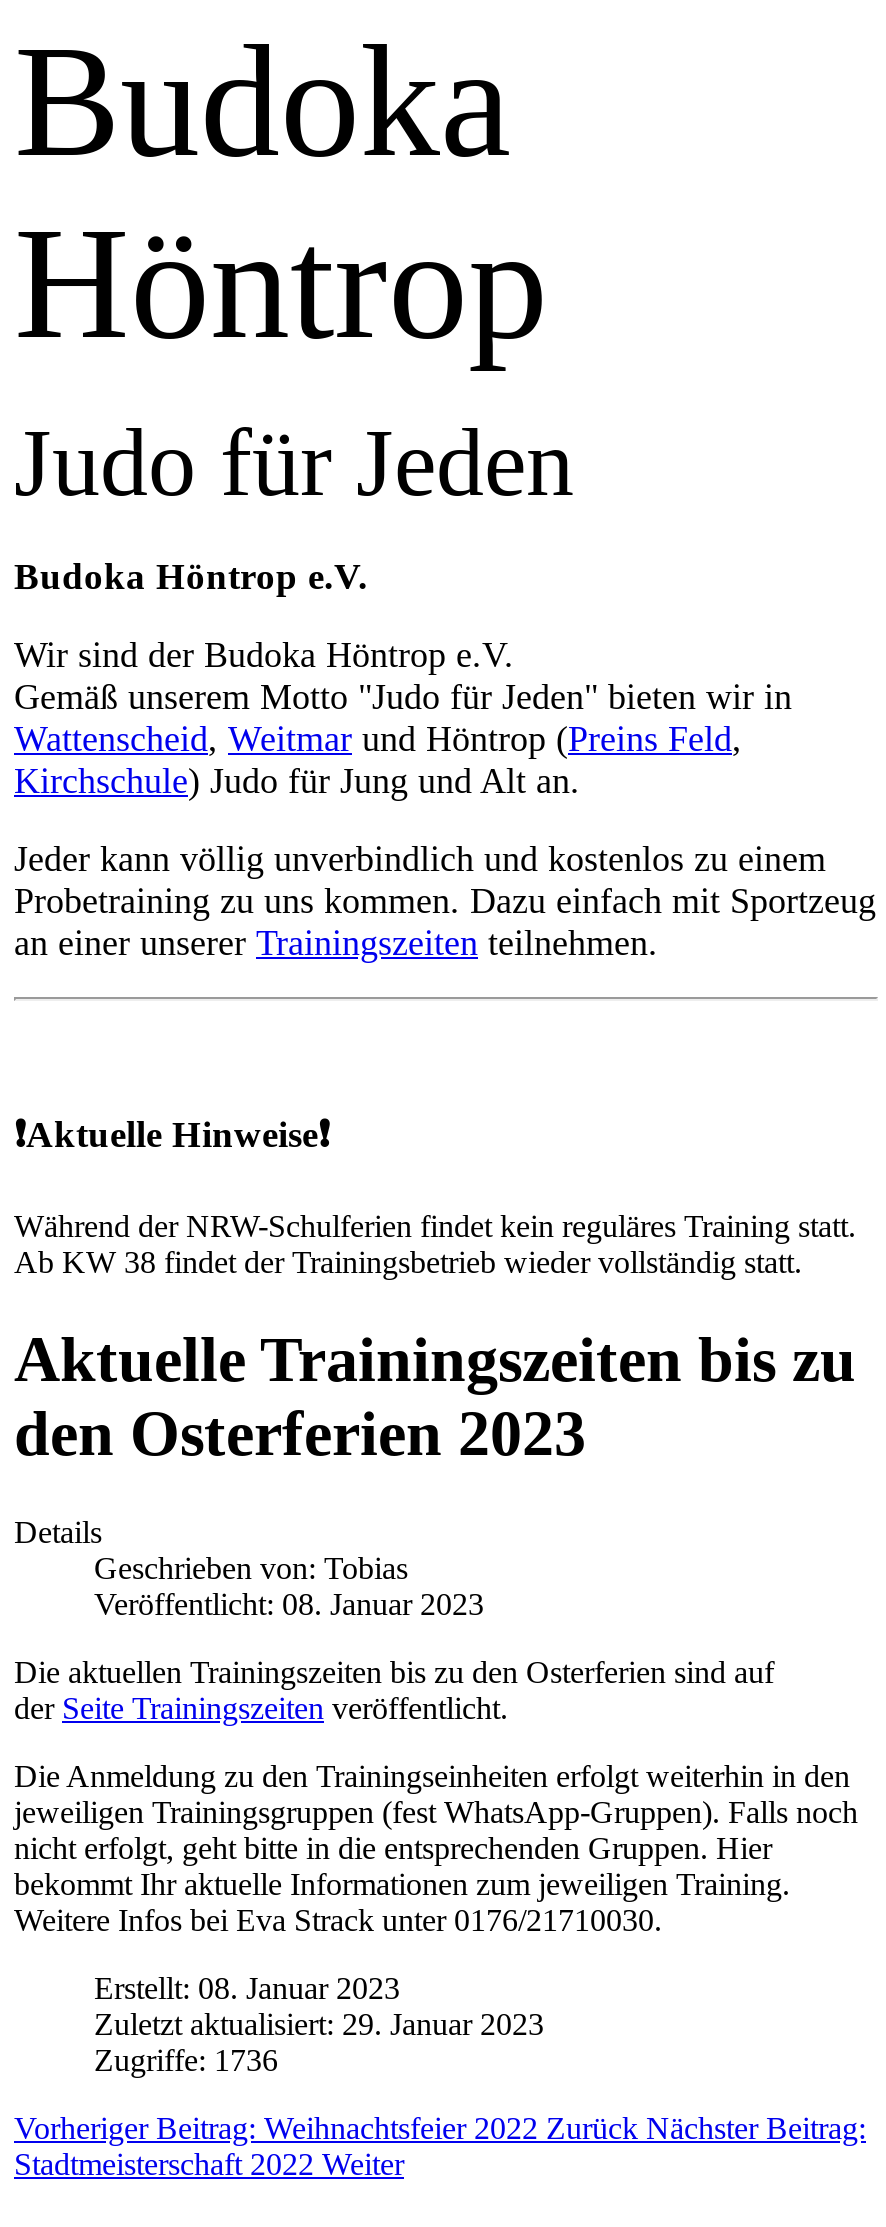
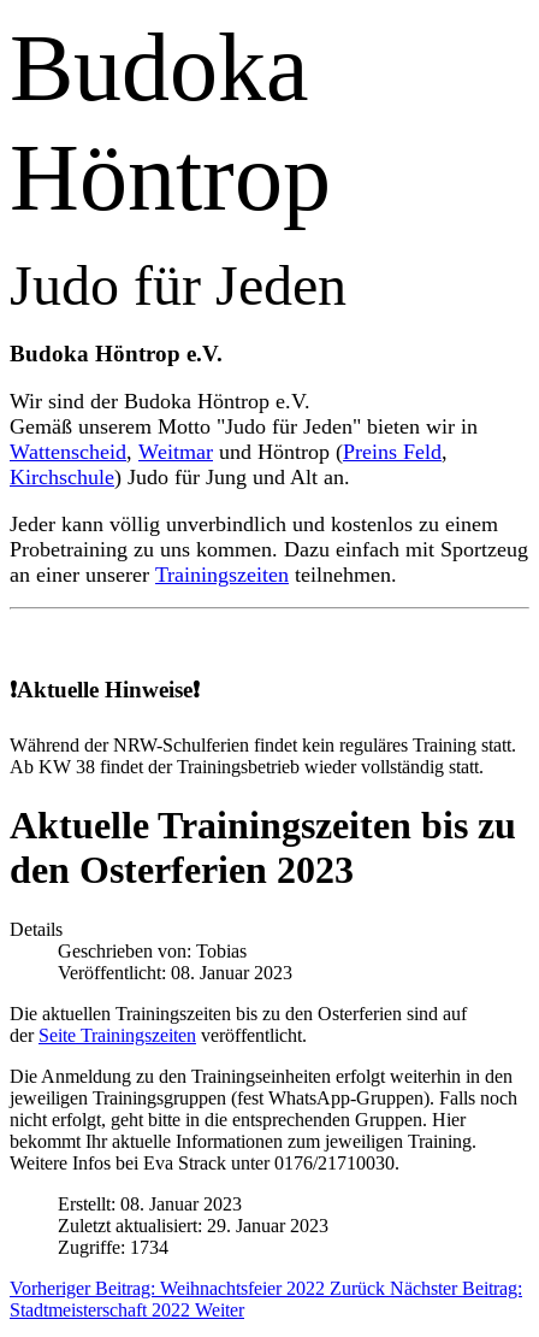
- Zugriffe: 1736
+ Zugriffe: 1734
